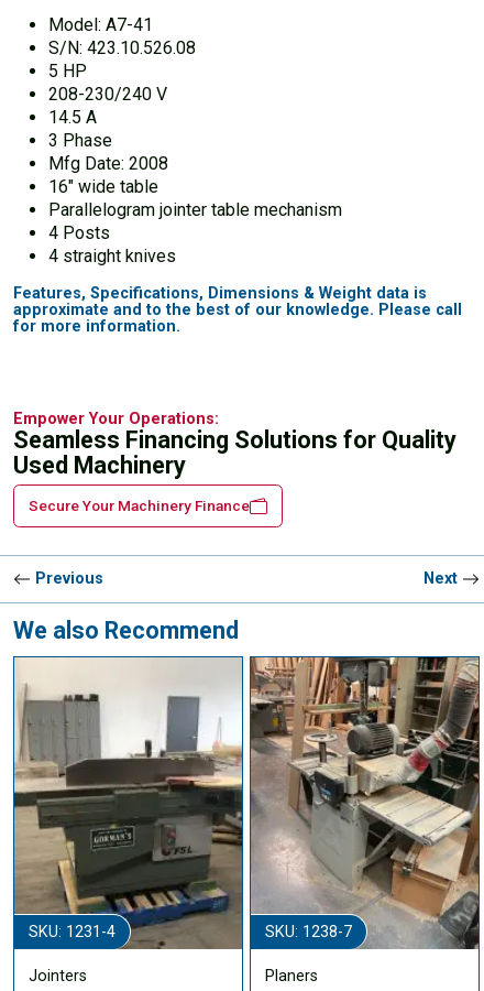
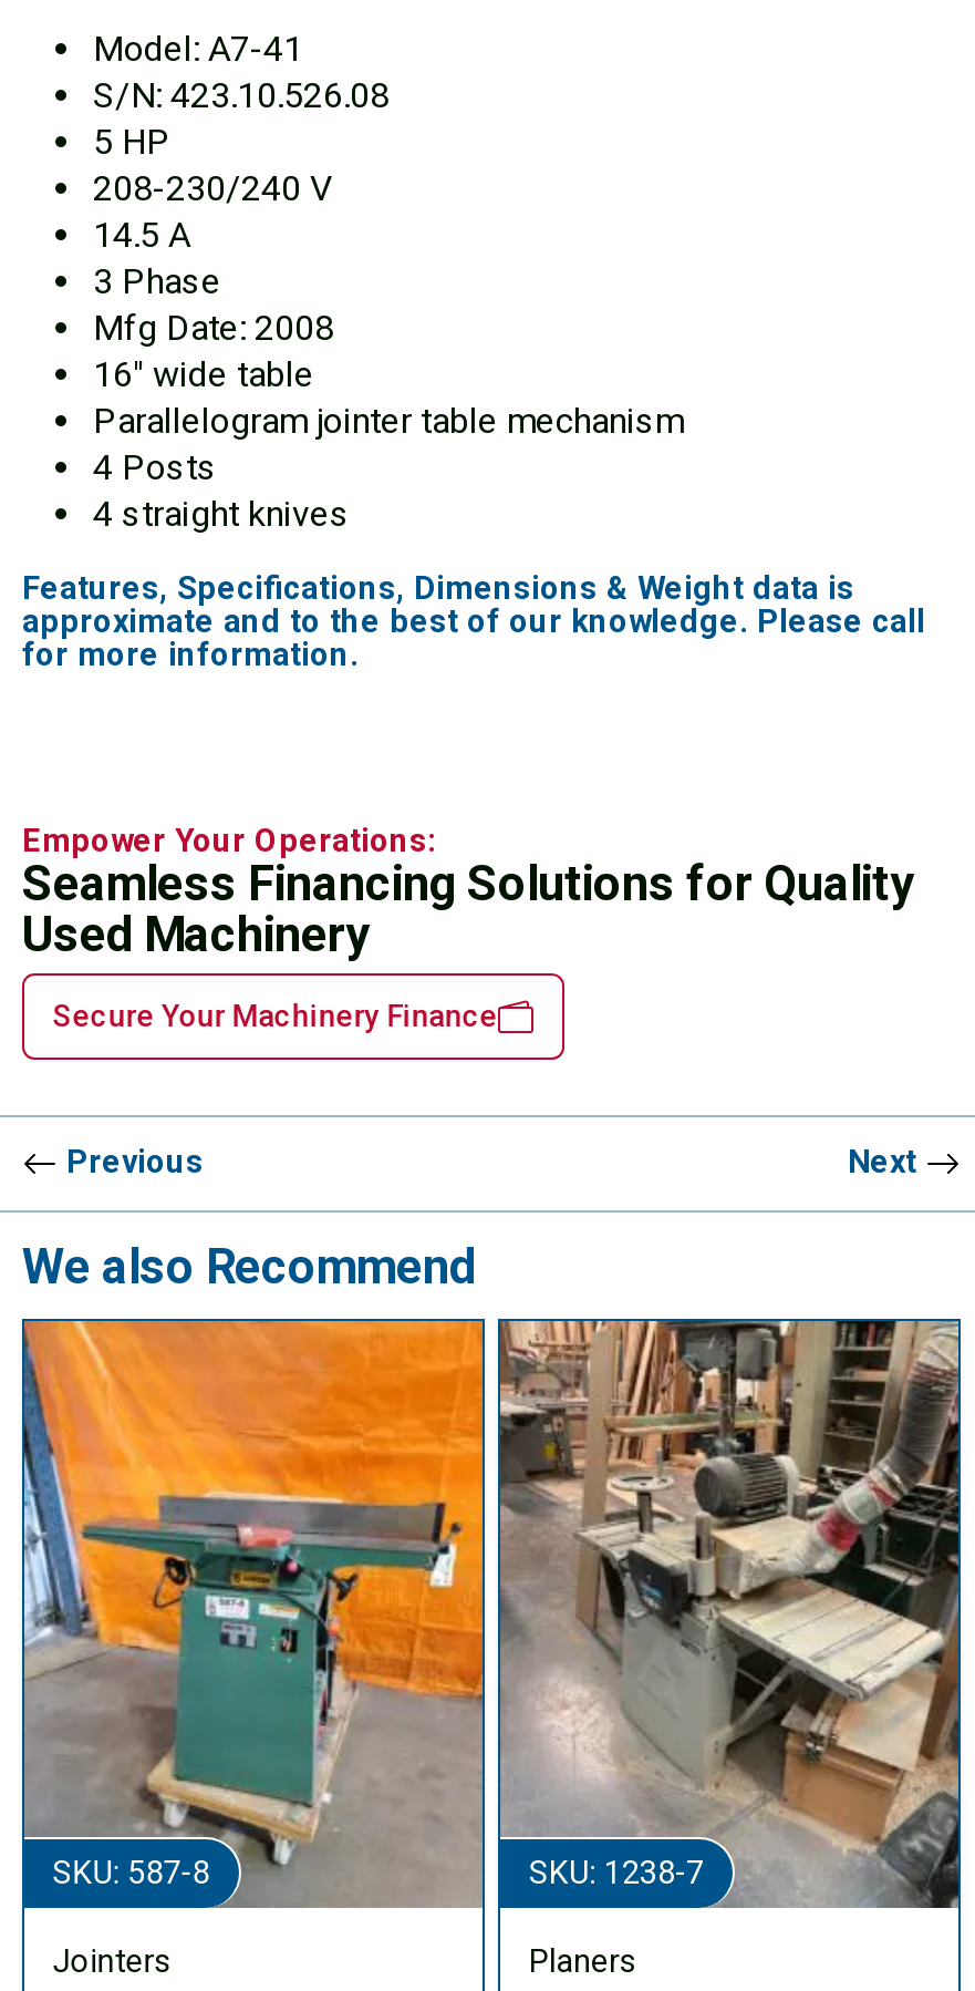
- [image]
- SKU: 1231-4
+ [image]
+ SKU: 587-8
